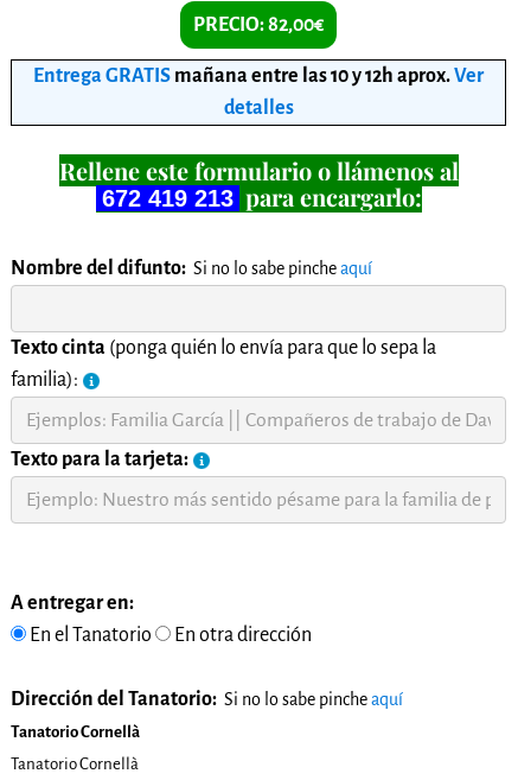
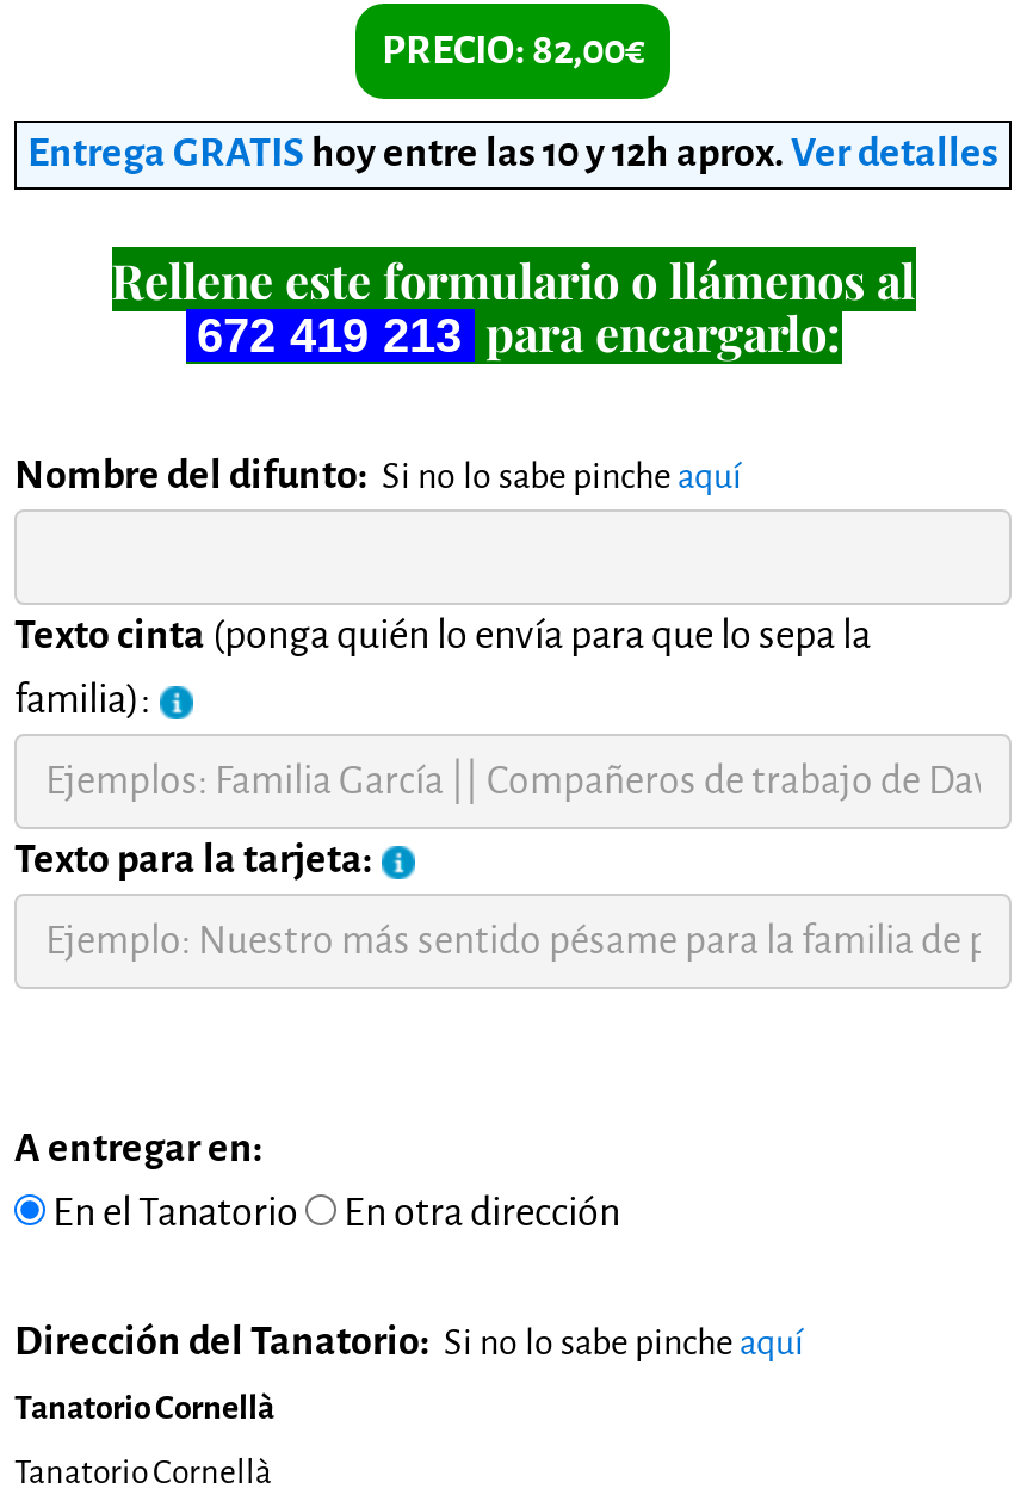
- Entrega GRATIS mañana entre las 10 y 12h aprox. Ver
- detalles
+ Entrega GRATIS hoy entre las 10 y 12h aprox. Ver detalles
